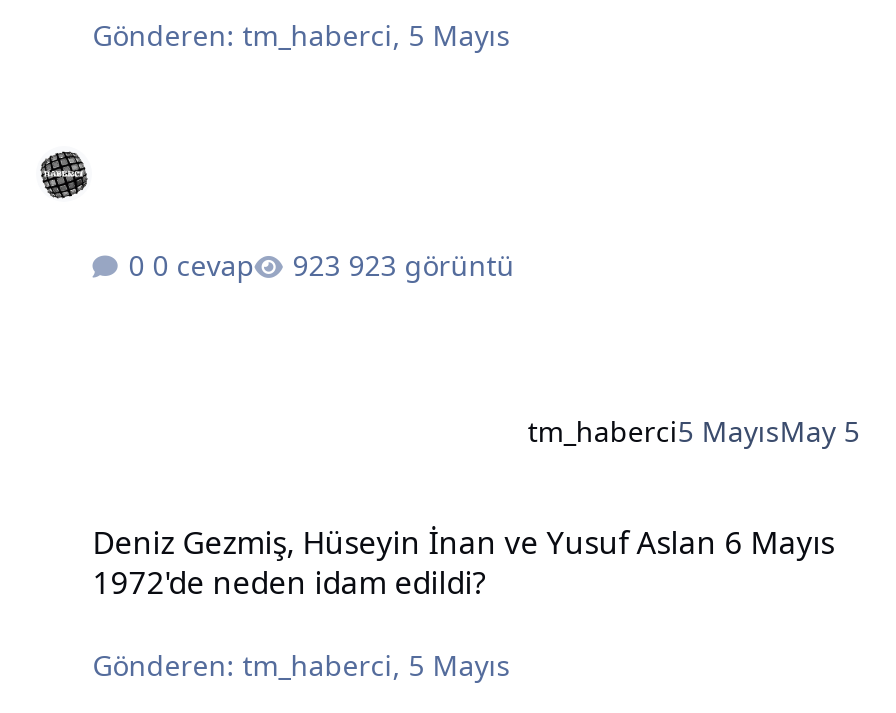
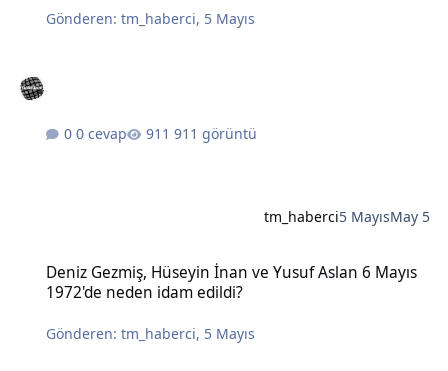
- 923 görüntü
+ 911 görüntü
